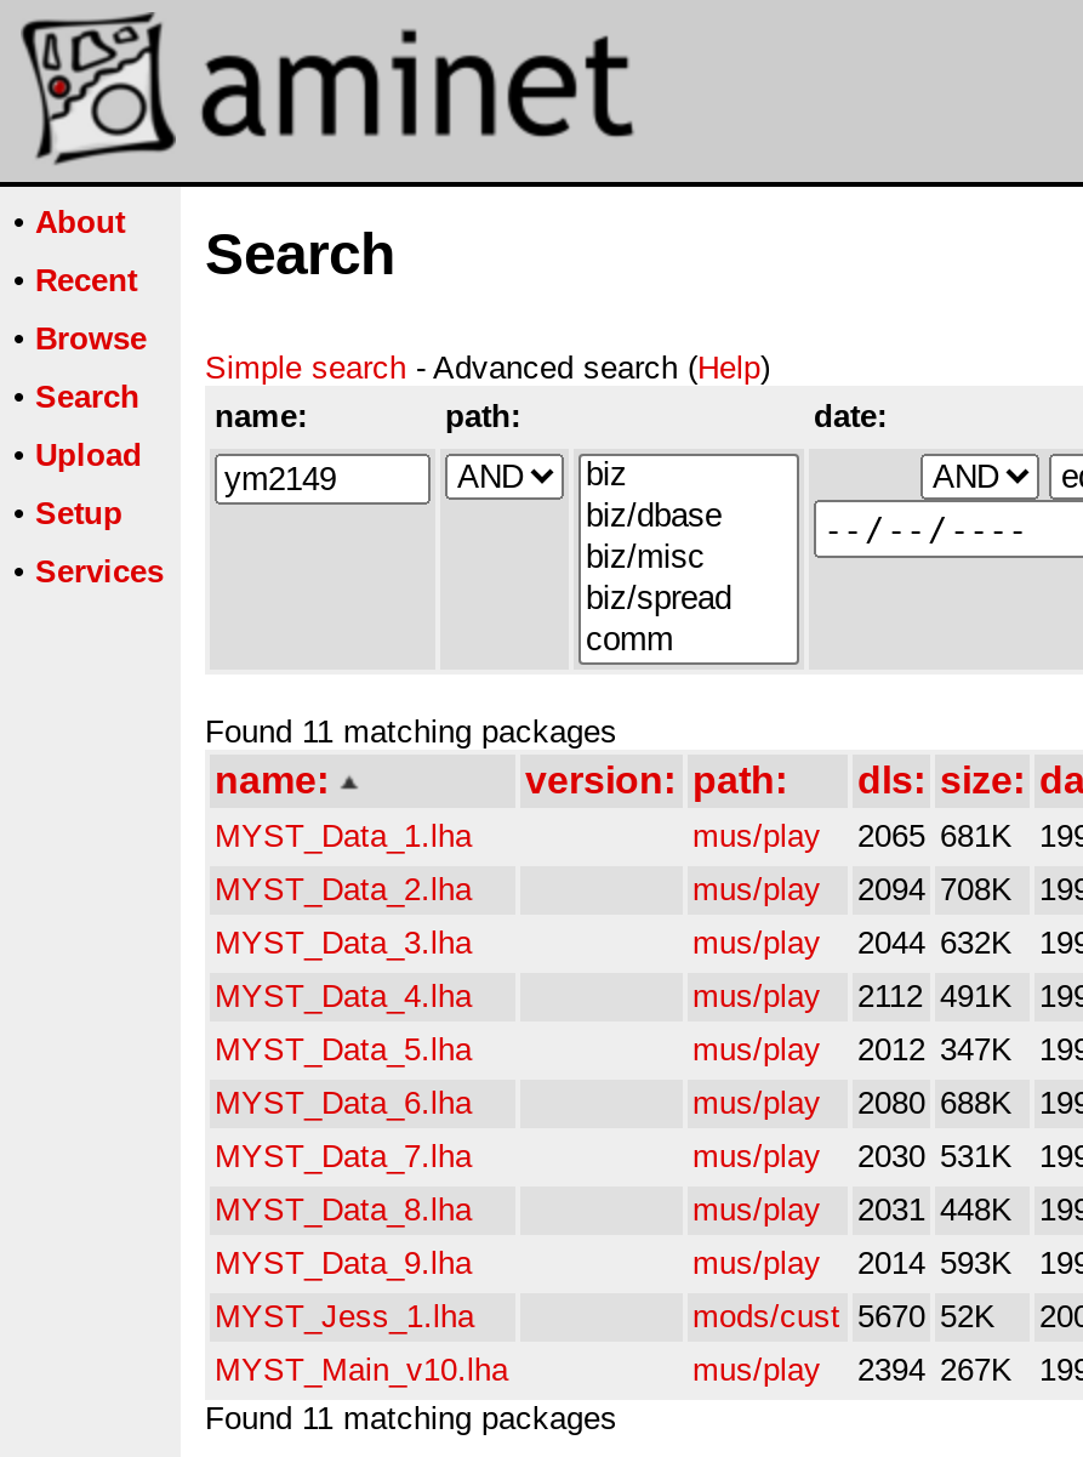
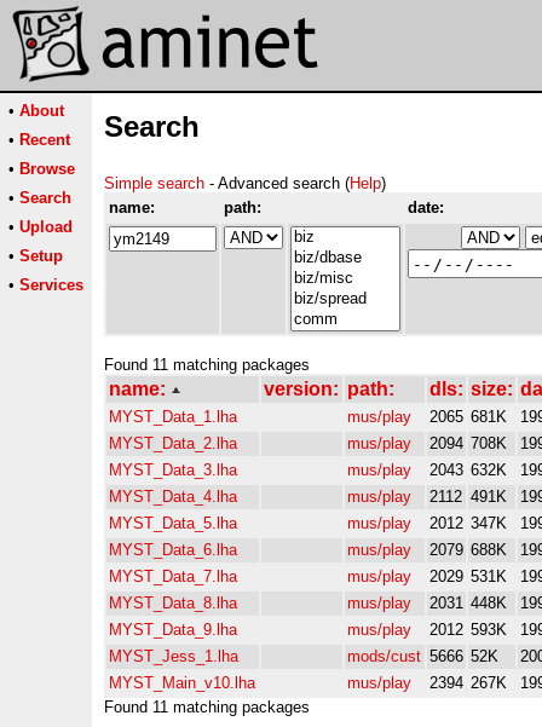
- 2044 632K
+ 2043 632K

- 2080 688K
+ 2079 688K

- 2030 531K
+ 2029 531K

- 2014 593K
+ 2012 593K

- mods/cust 5670 52K
+ mods/cust 5666 52K
